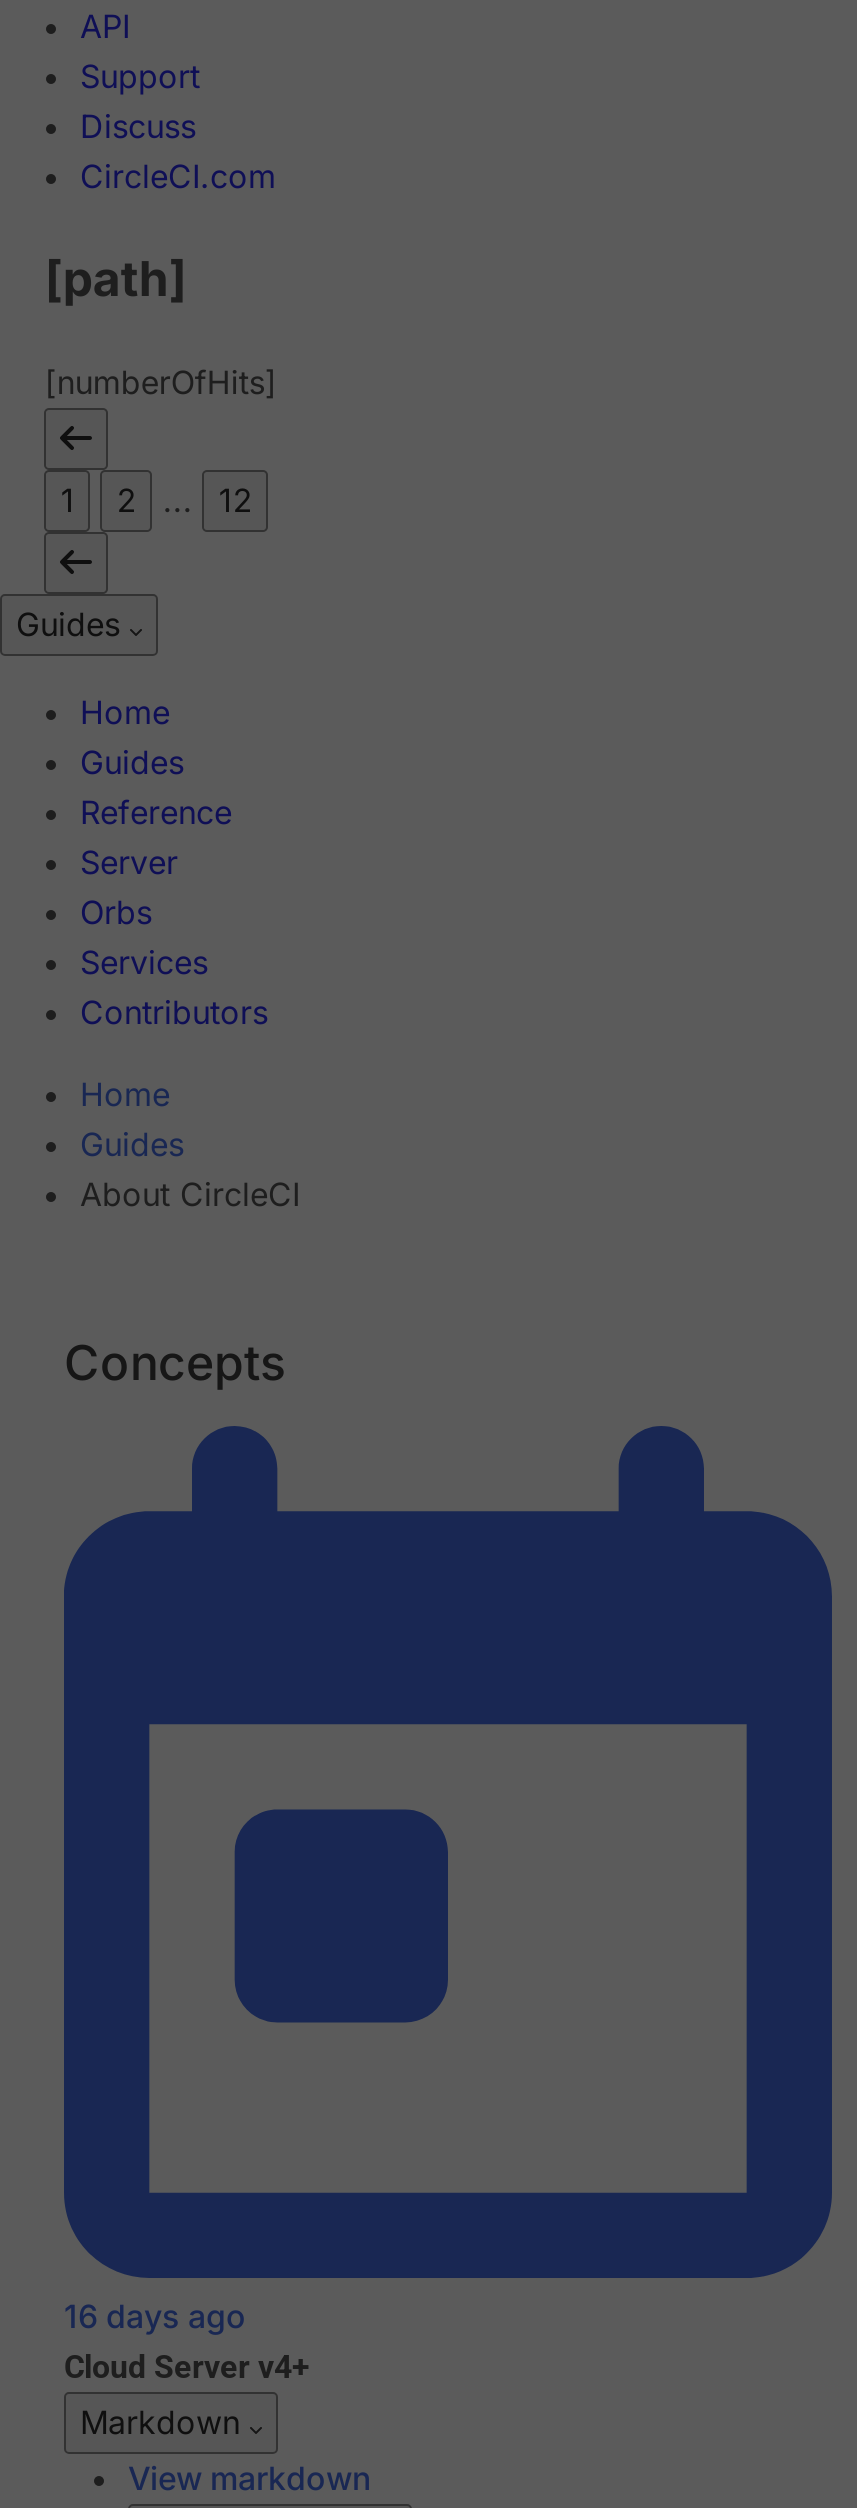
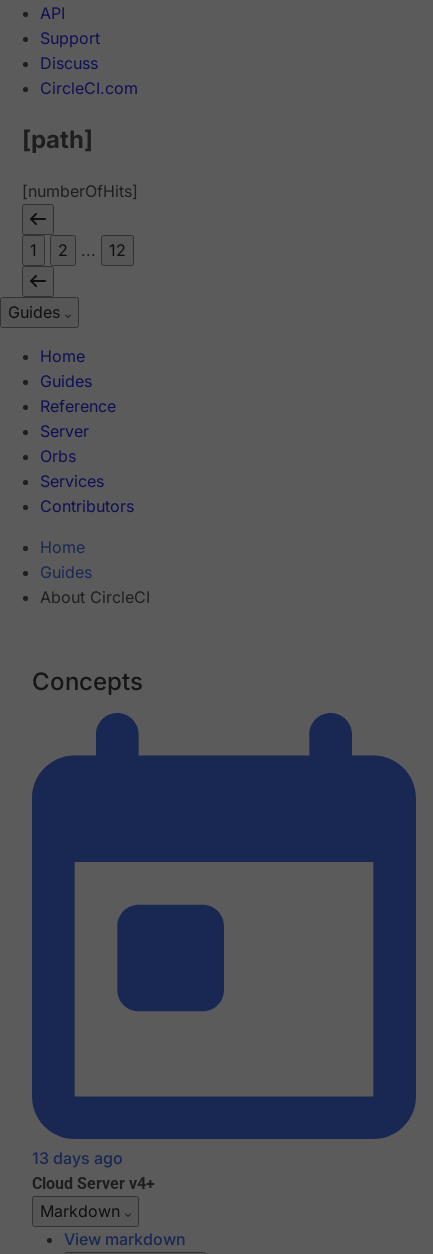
- 16 days ago
+ 13 days ago
